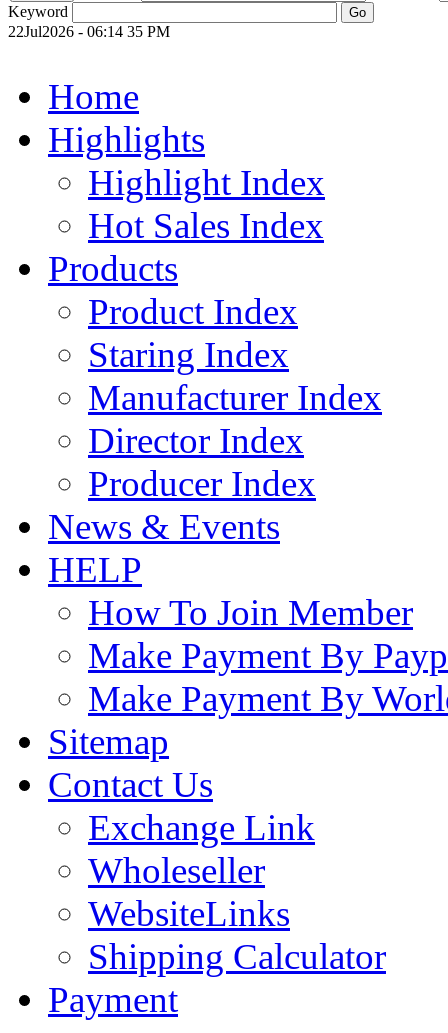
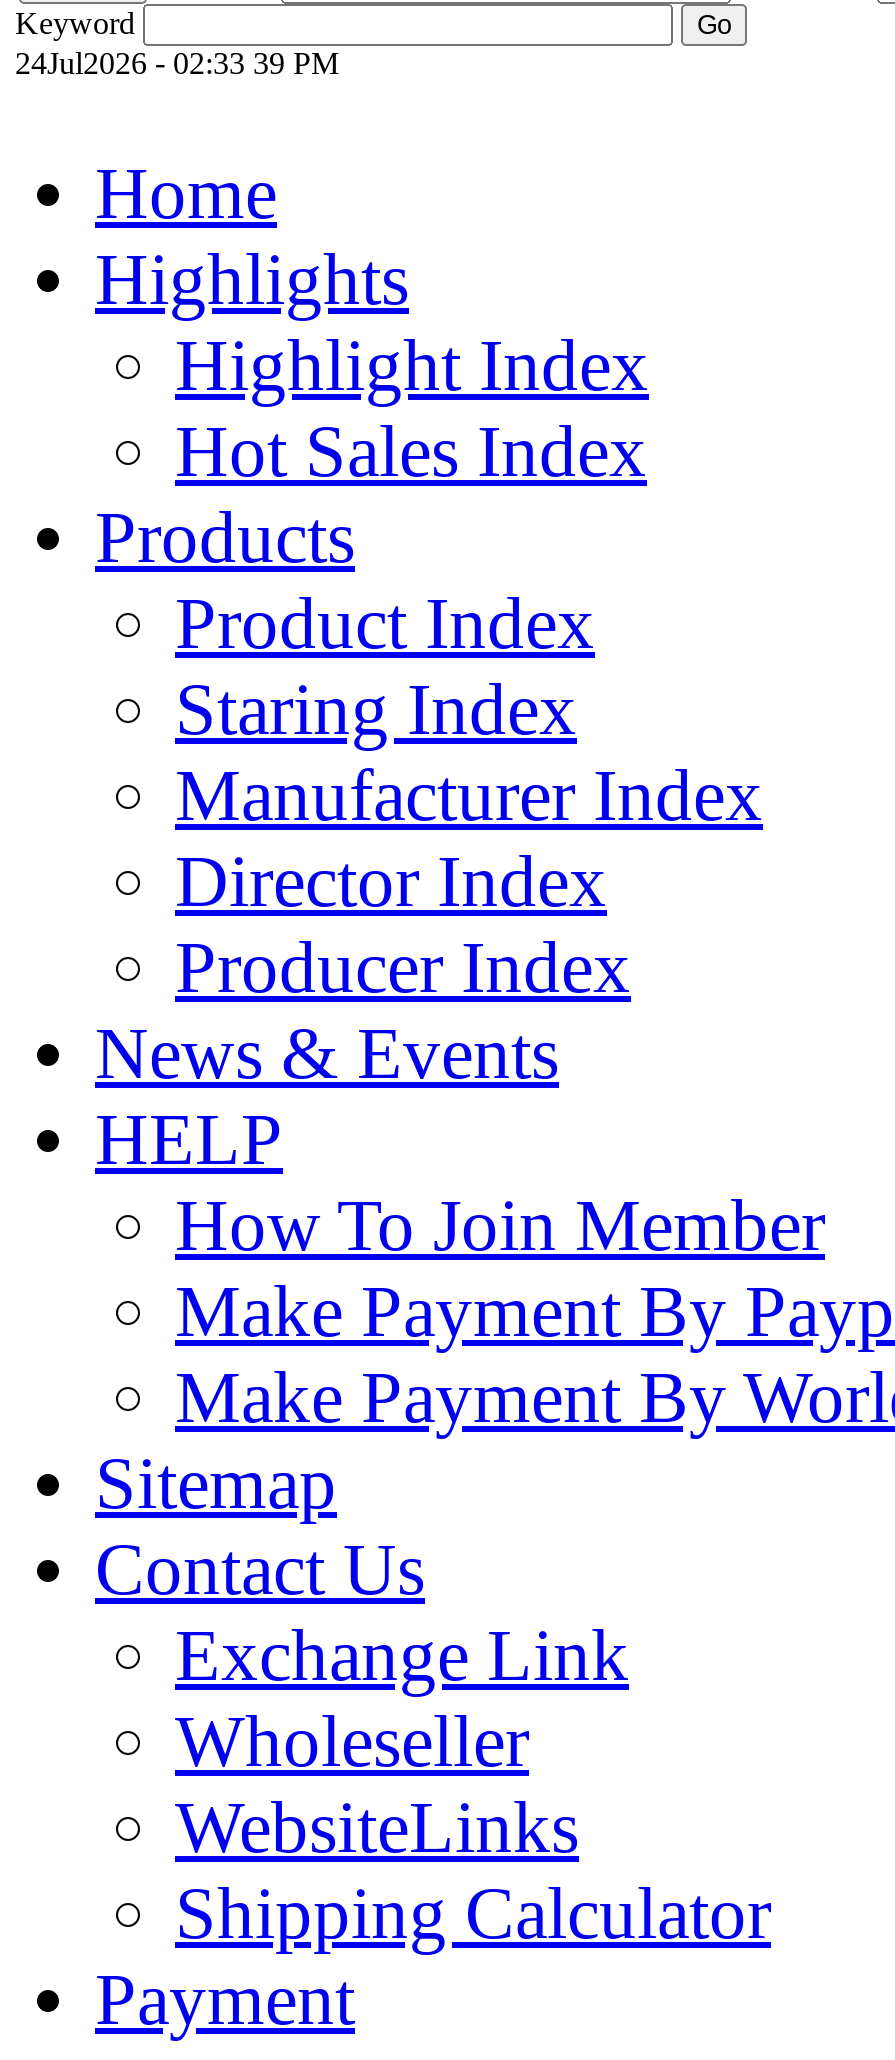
- 22Jul2026 - 06:14 35 PM
+ 24Jul2026 - 02:33 39 PM
